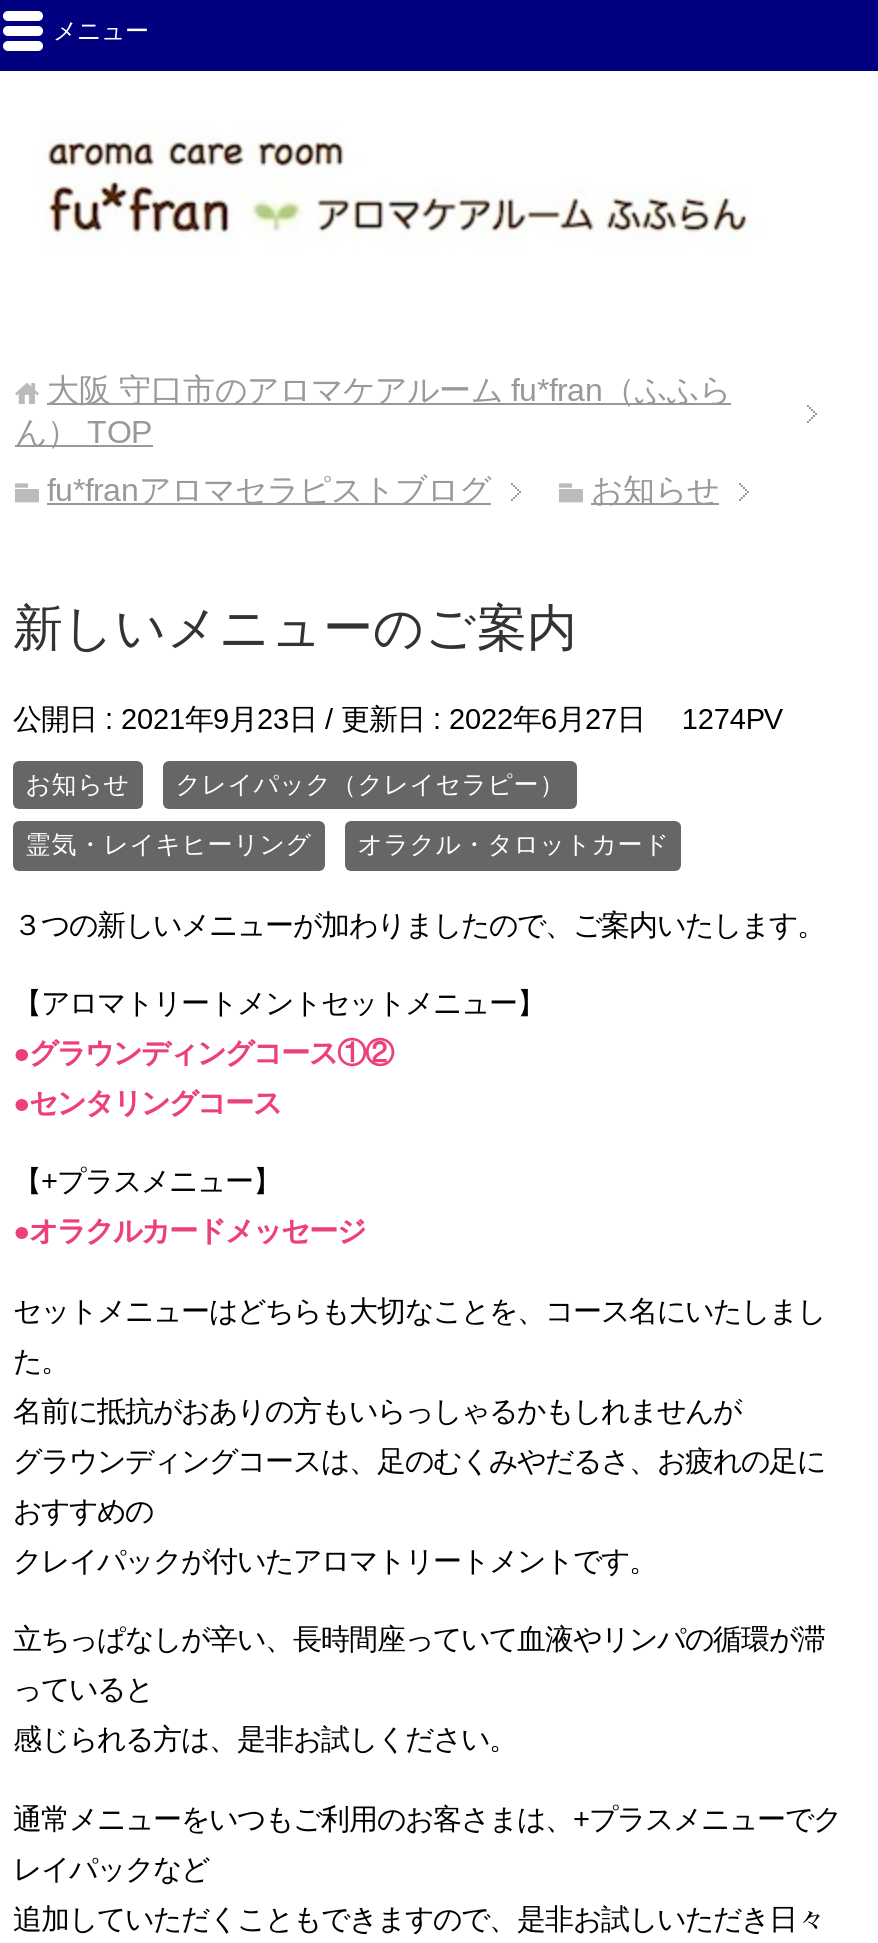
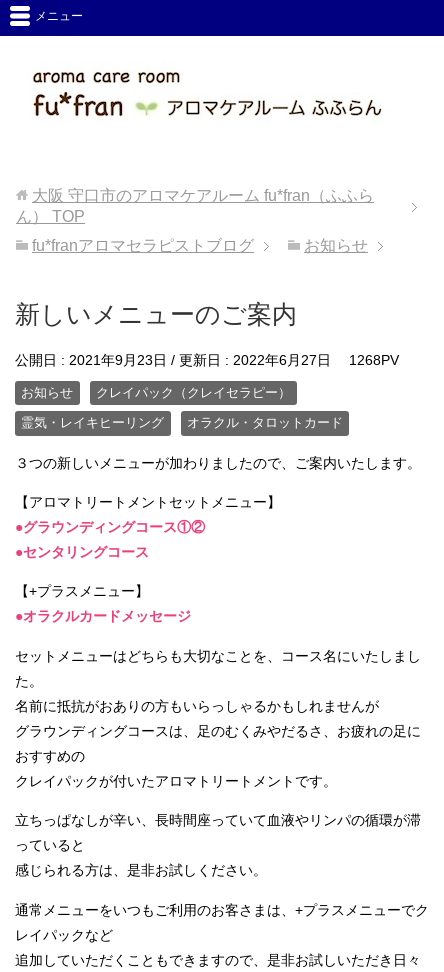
- 公開日 : 2021年9月23日/ 更新日 : 2022年6月27日 1274PV
+ 公開日 : 2021年9月23日/ 更新日 : 2022年6月27日 1268PV
